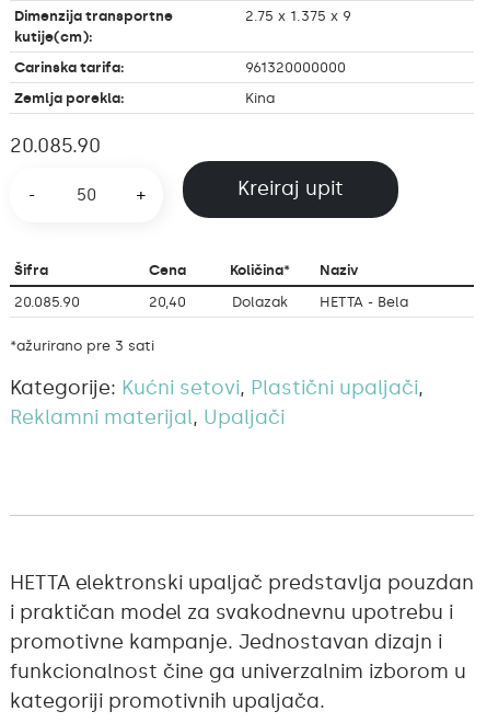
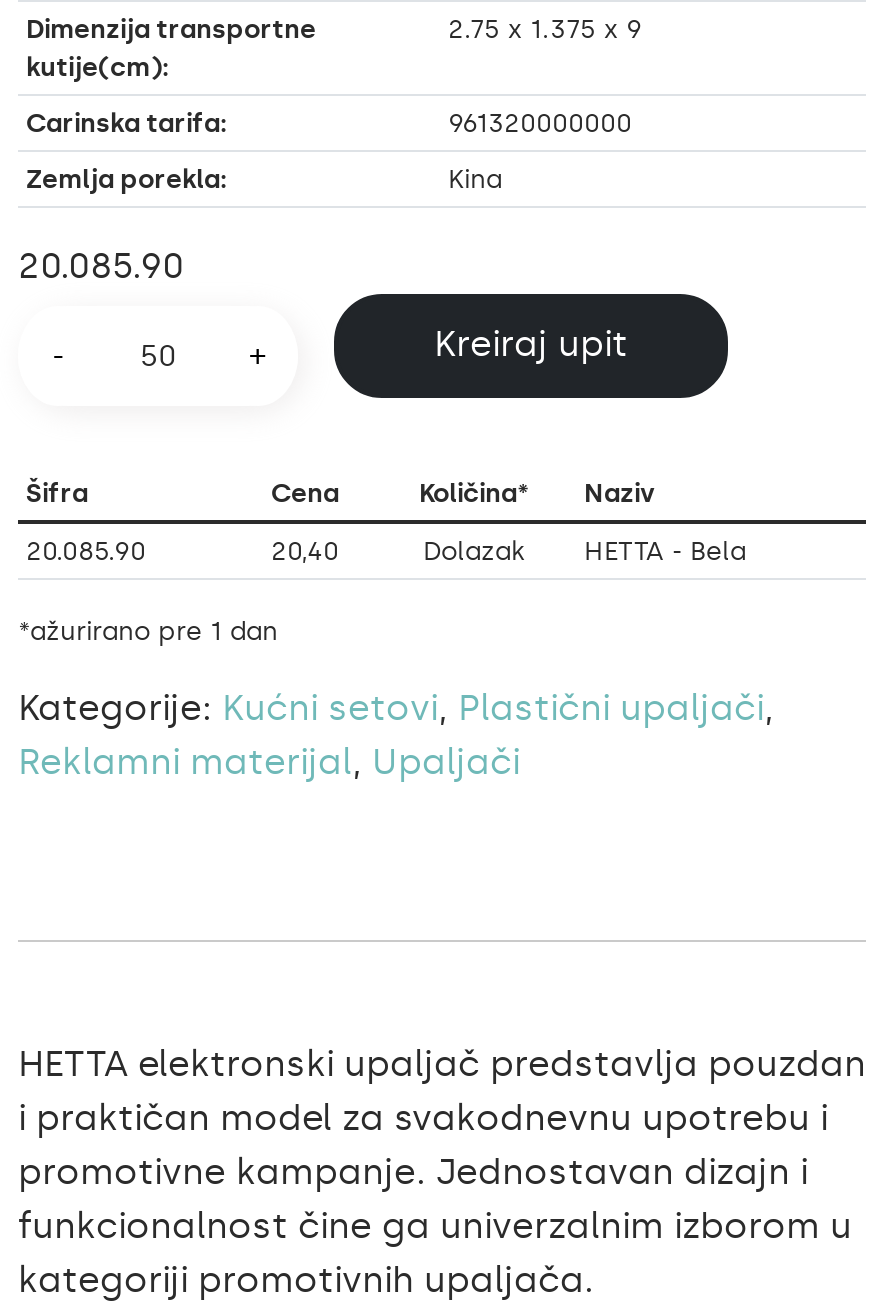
- *ažurirano pre 3 sati
+ *ažurirano pre 1 dan
